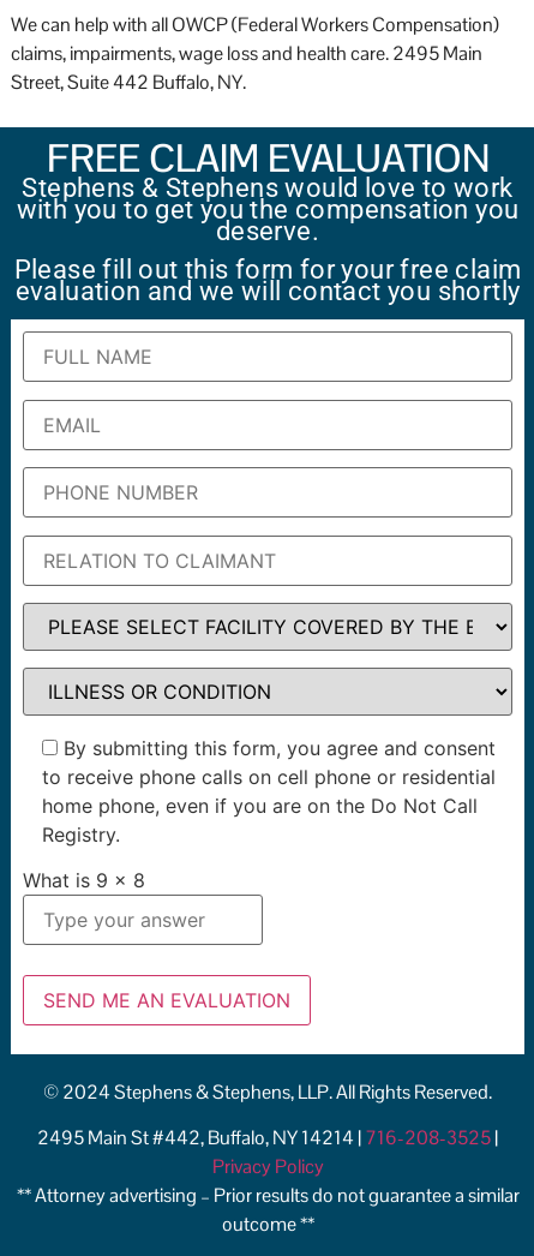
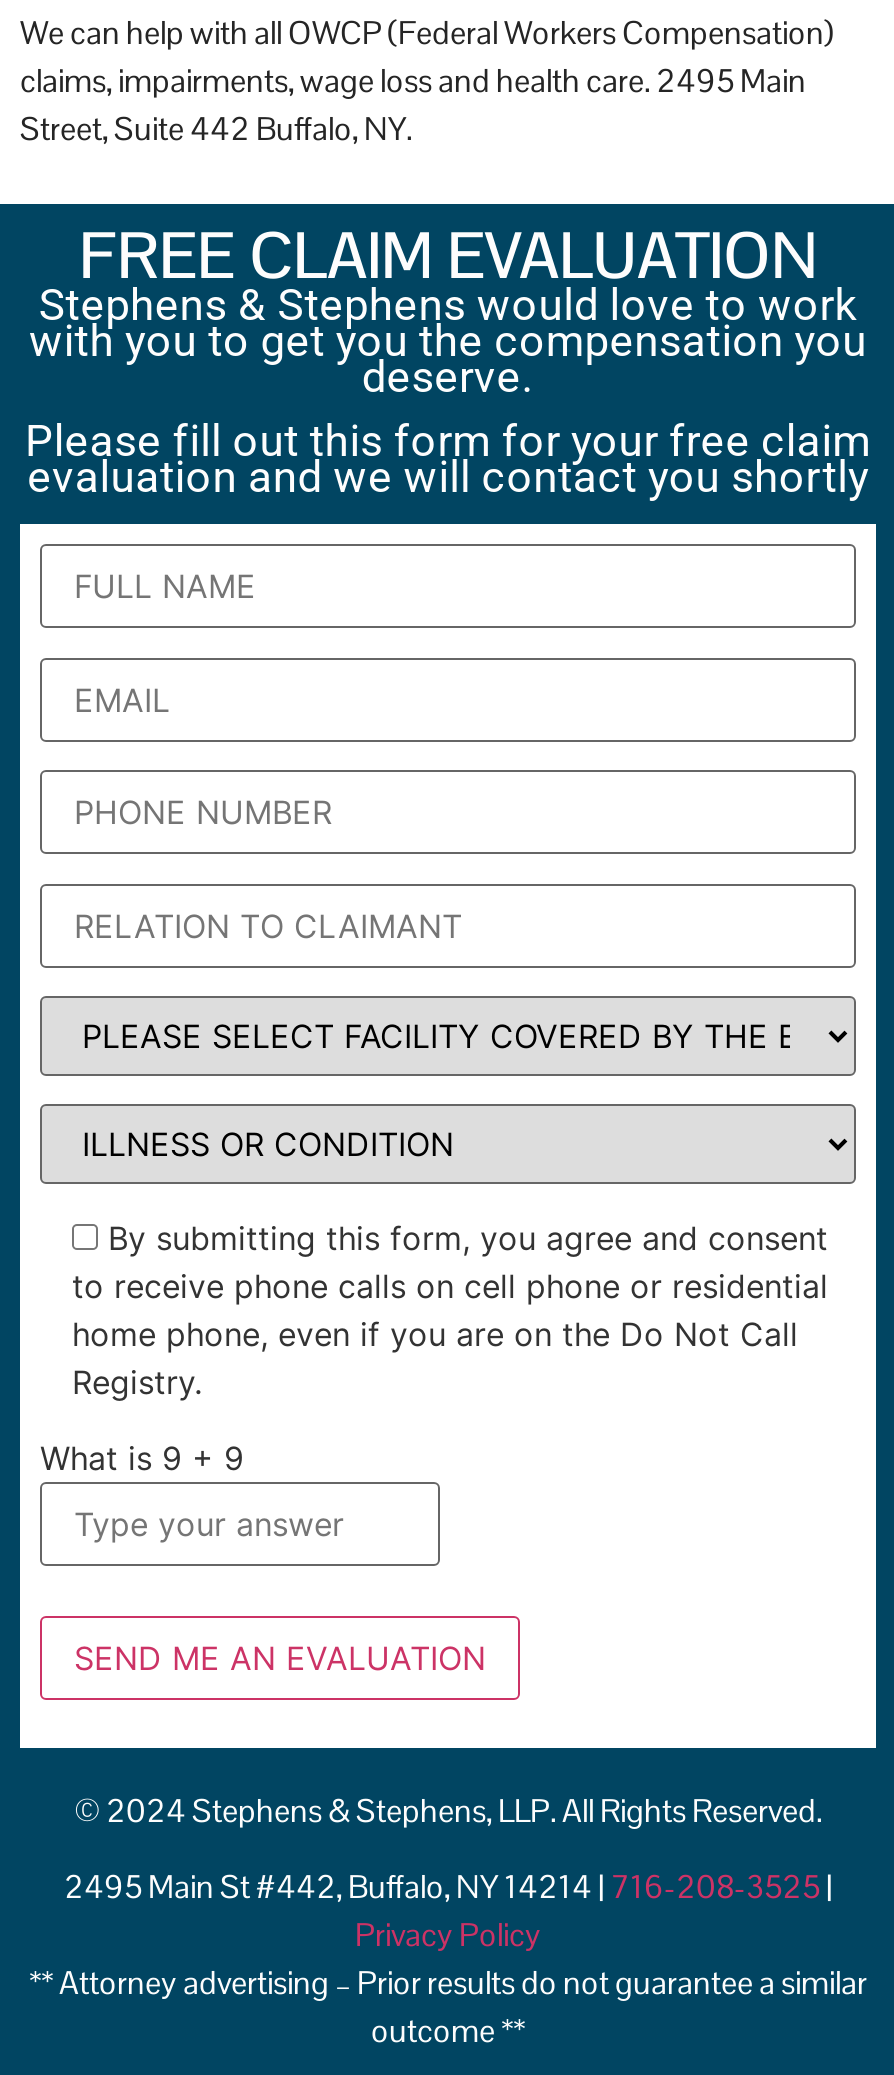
- What is 9 x 8
+ What is 9 + 9
